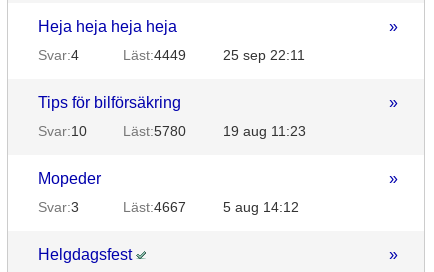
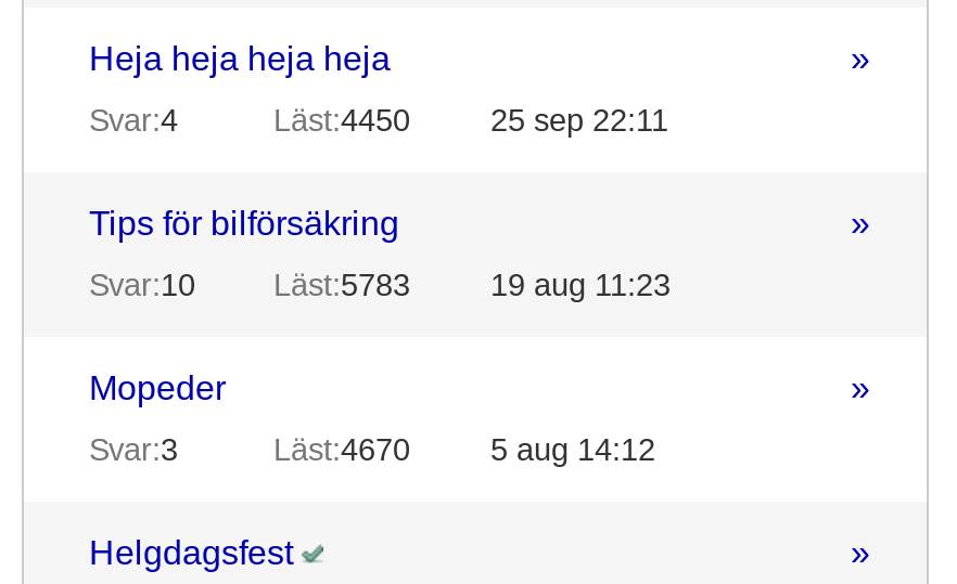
- Läst:4449
+ Läst:4450

- Läst:5780
+ Läst:5783

- Läst:4667
+ Läst:4670
